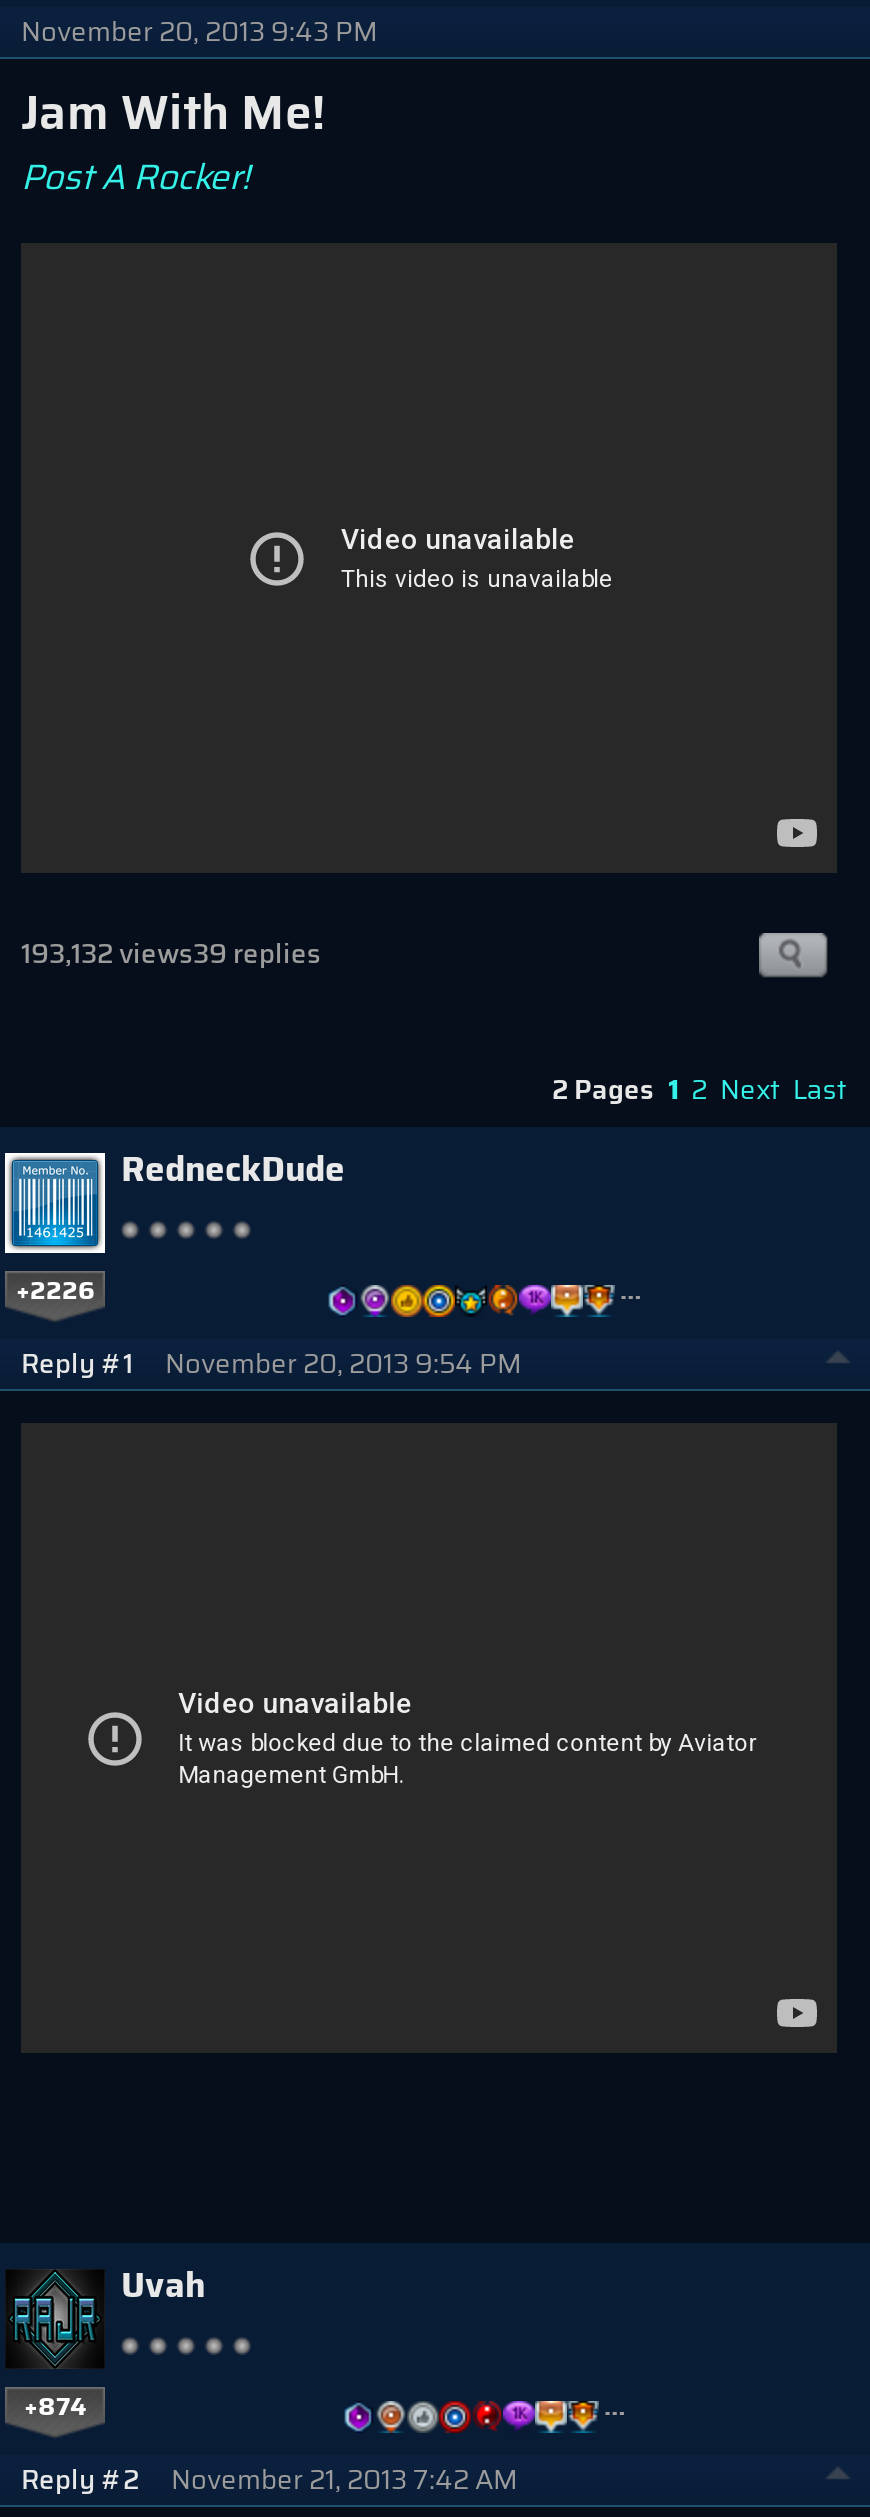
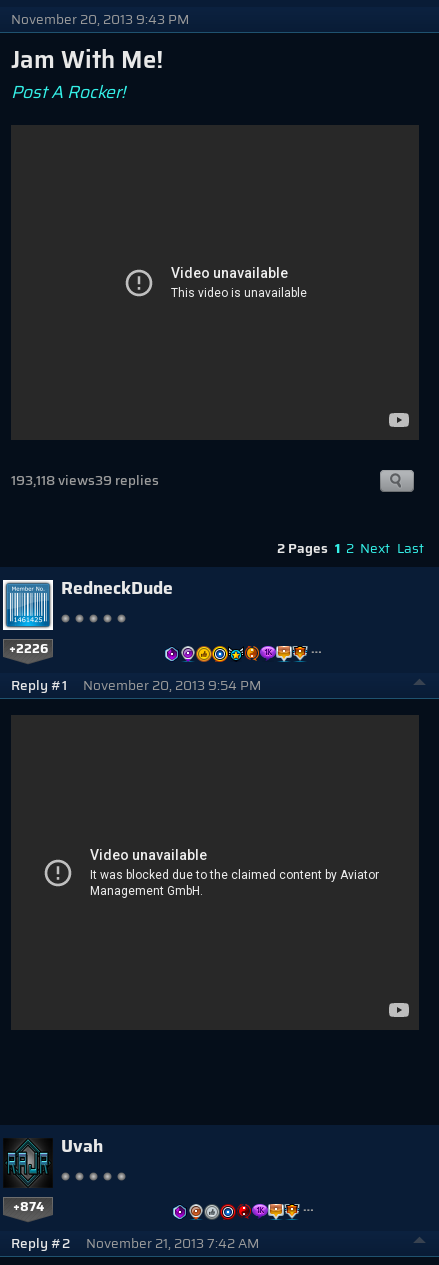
- 193,132 views39 replies
+ 193,118 views39 replies
